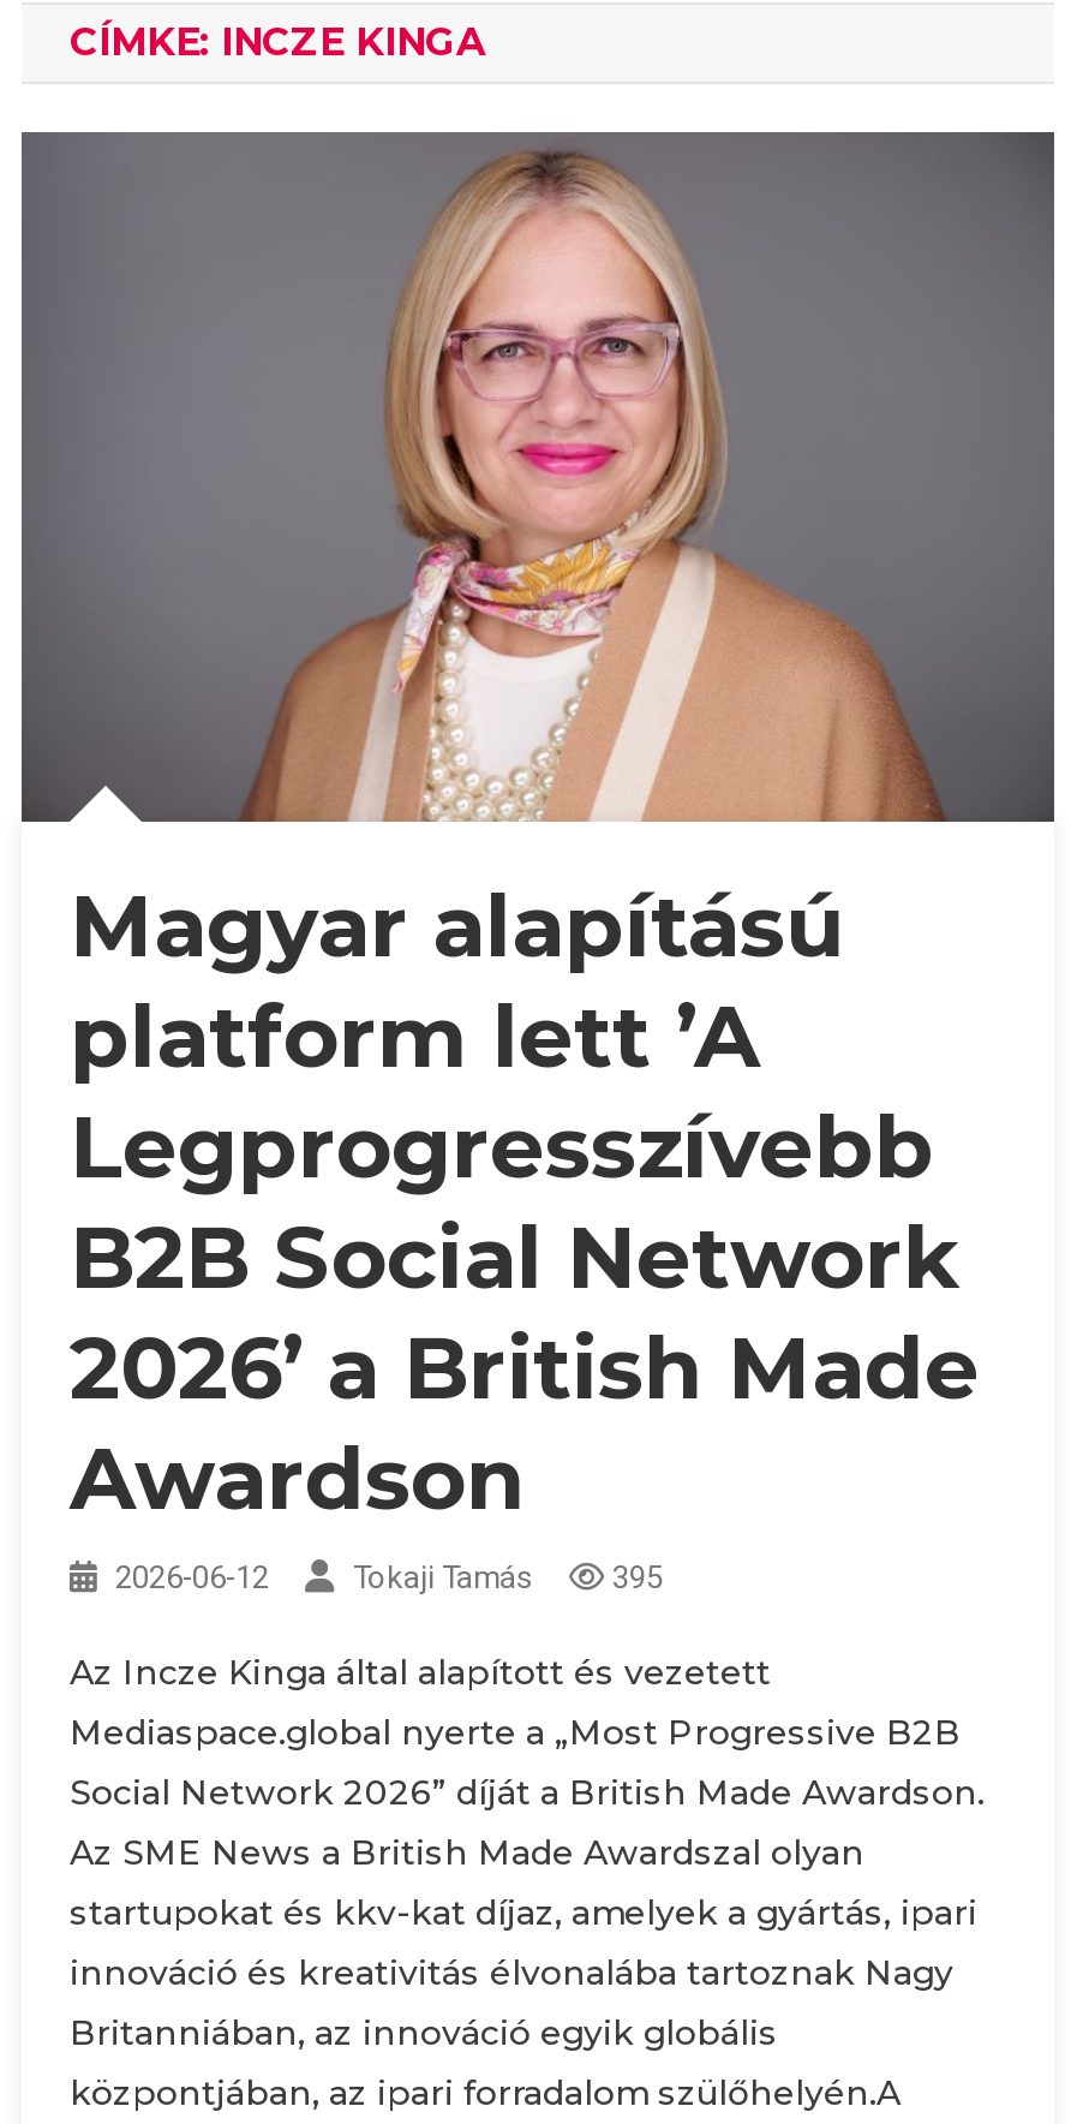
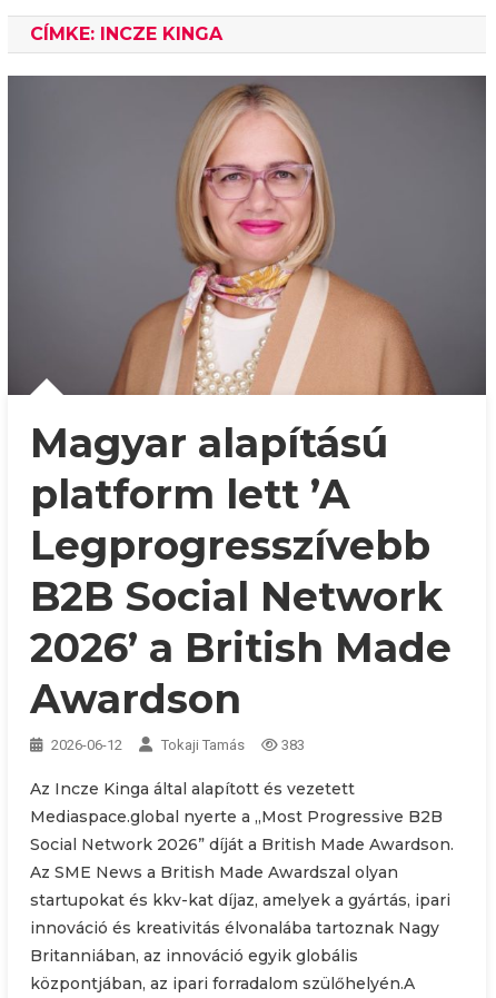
- 395
+ 383
